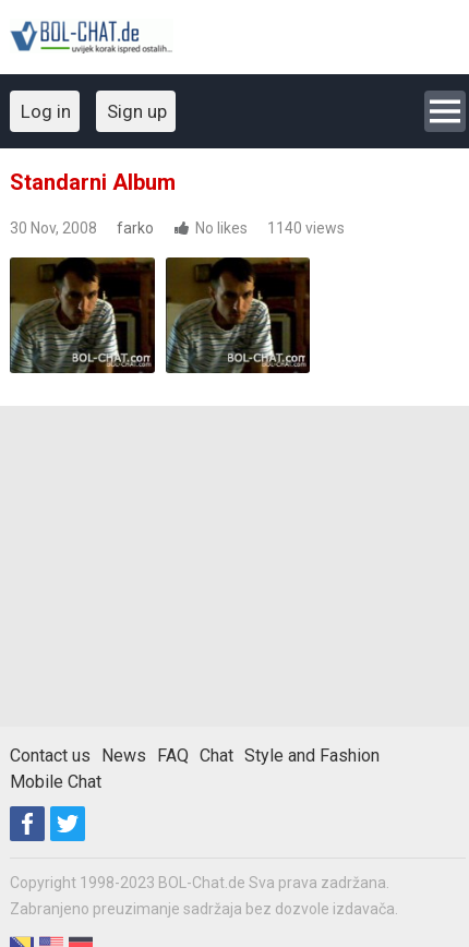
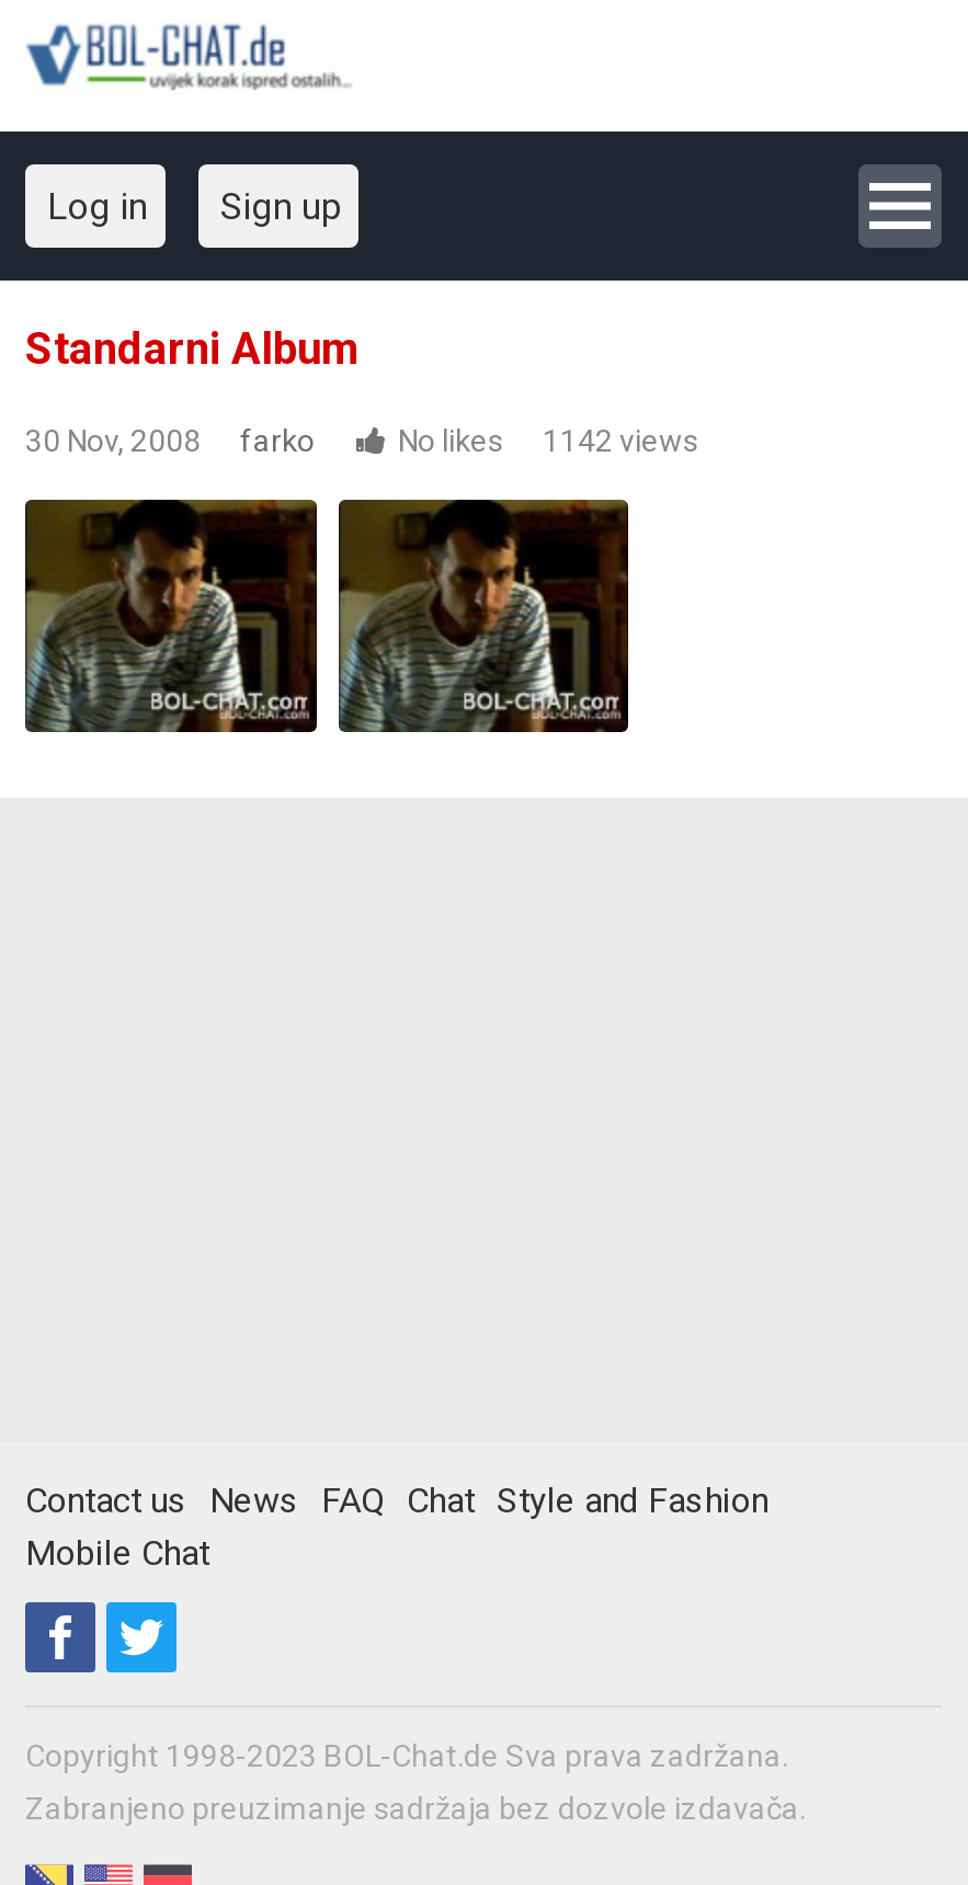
- No likes 1140 views
+ No likes 1142 views
